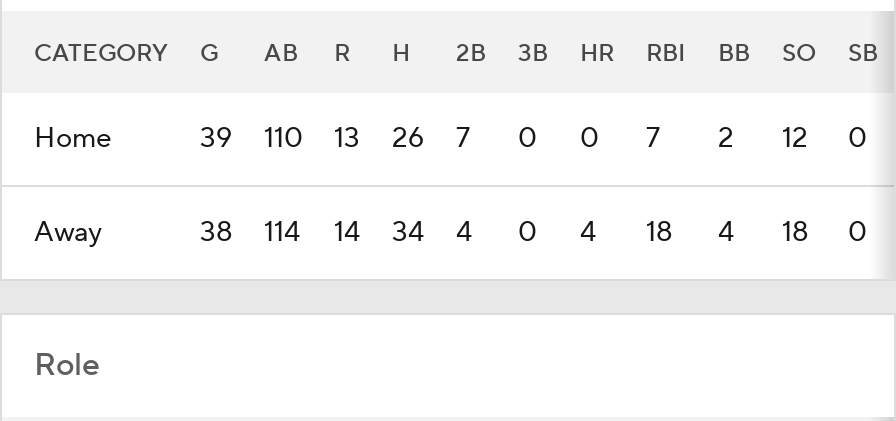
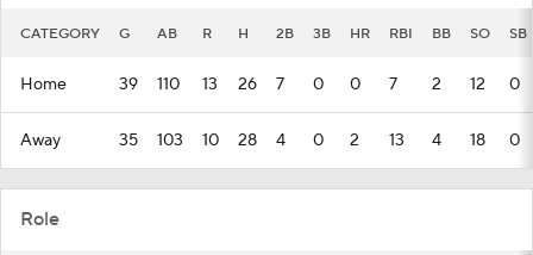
- 38
+ 35

- 114
+ 103

- 14
+ 10

- 34
+ 28

- 4
+ 2

- 18
+ 13
